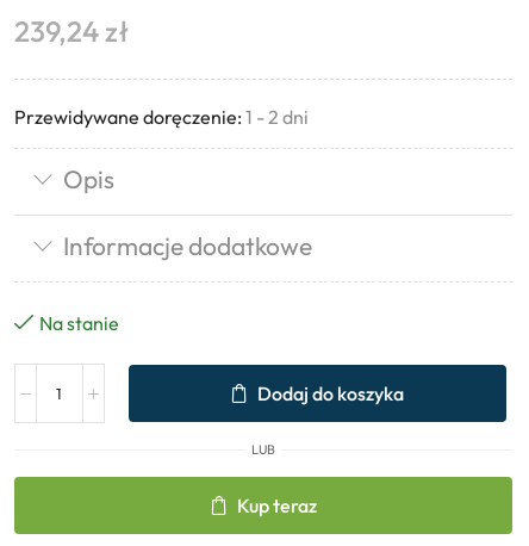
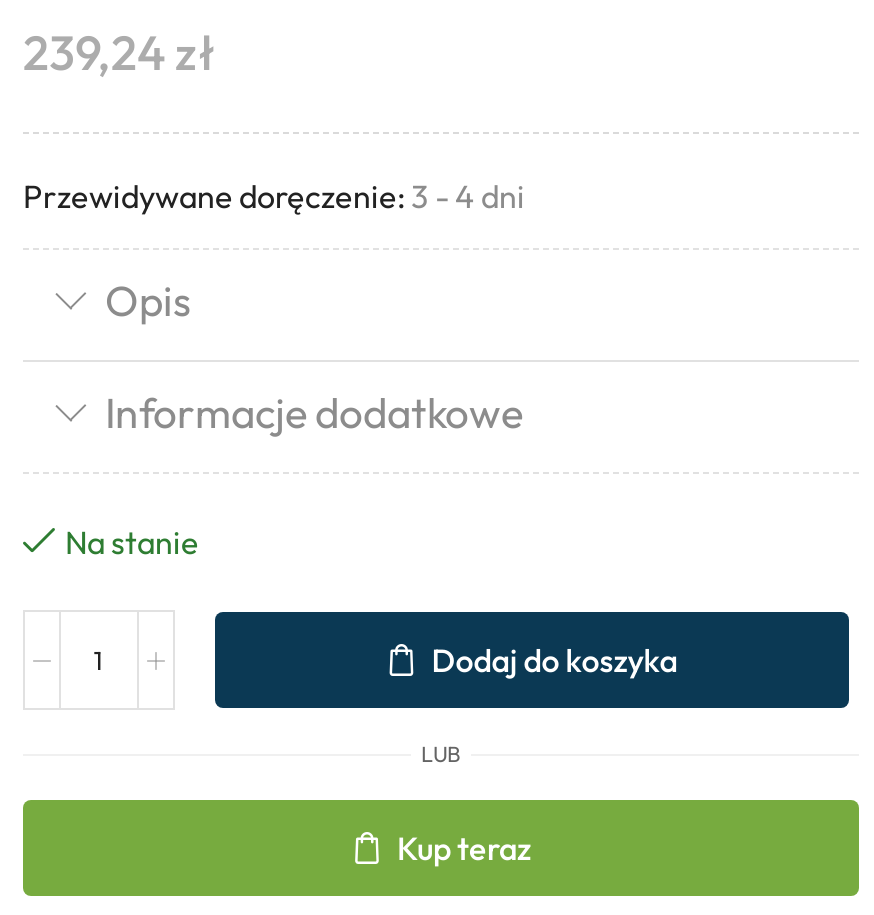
- Przewidywane doręczenie: 1 - 2 dni
+ Przewidywane doręczenie: 3 - 4 dni
